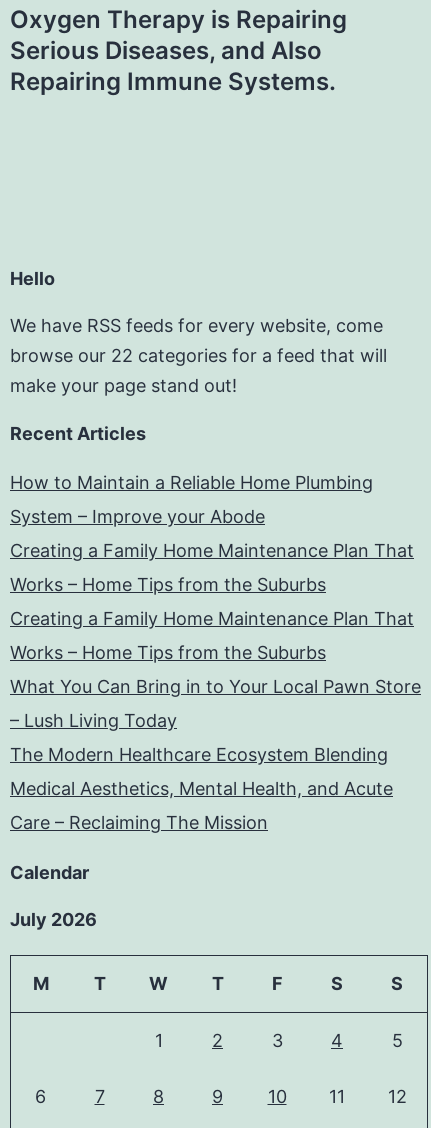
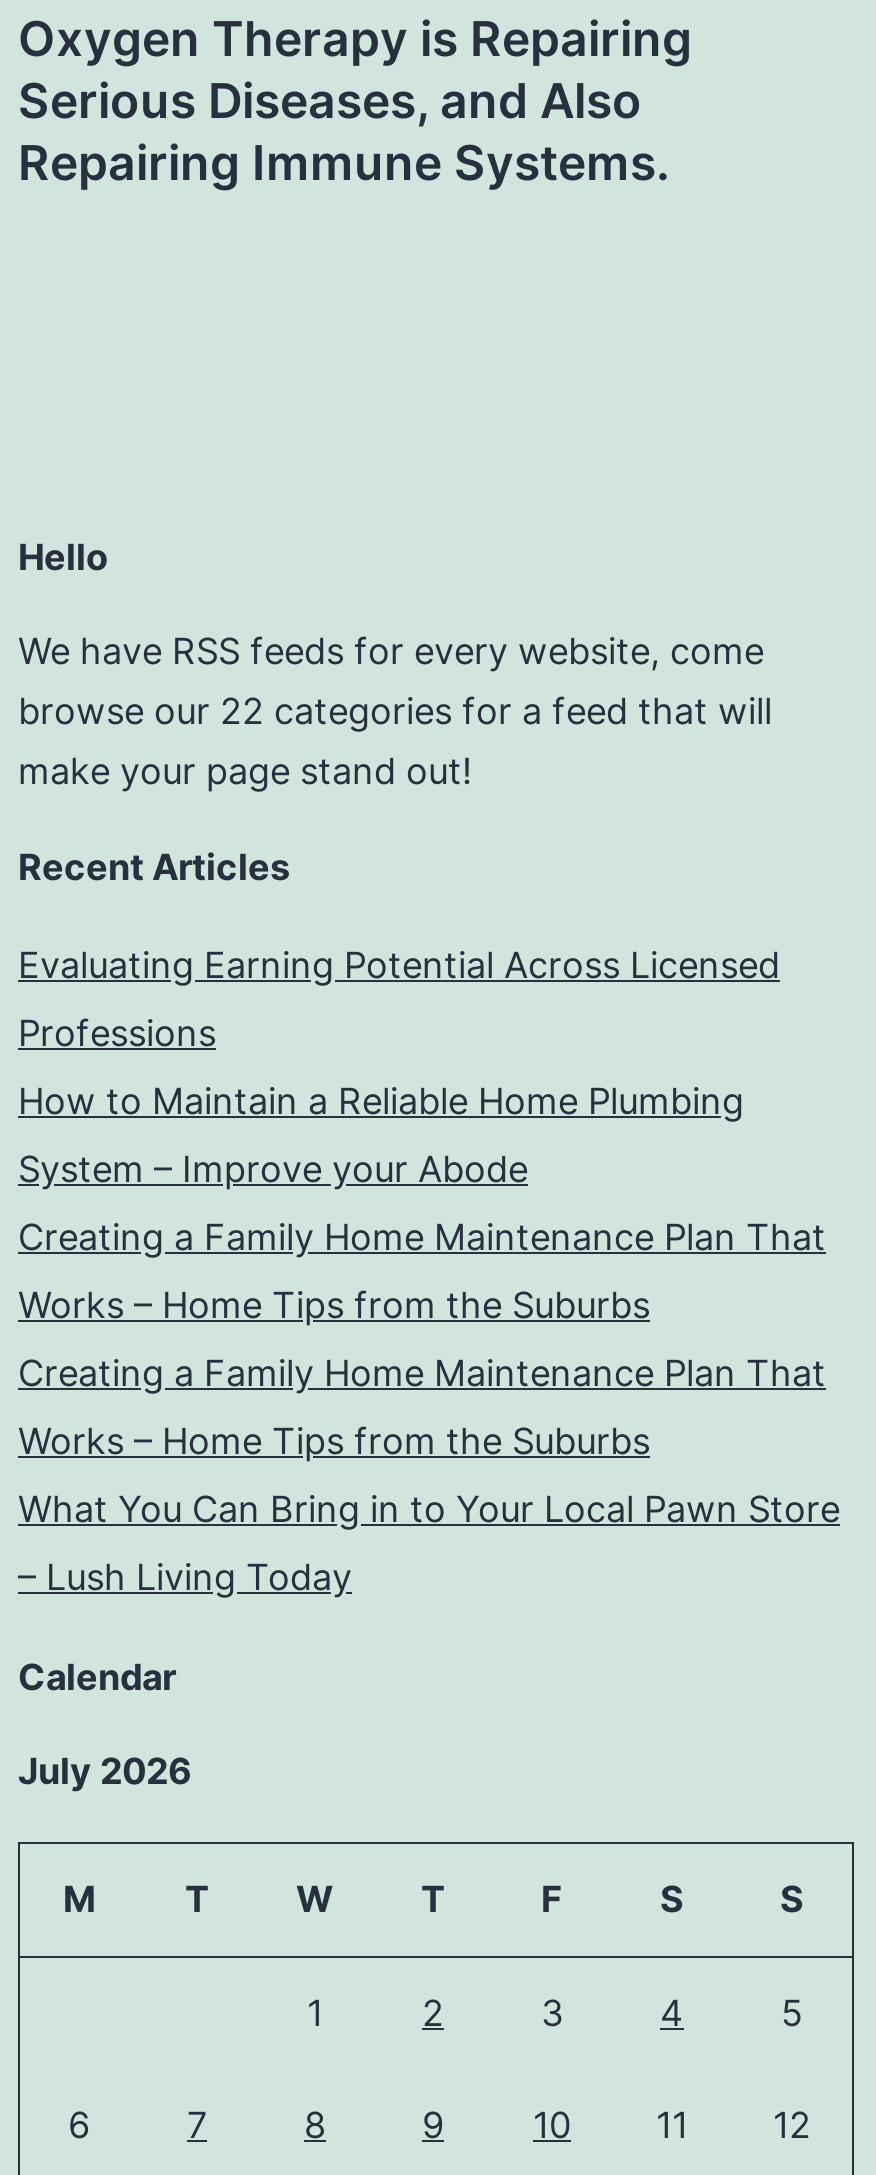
+ Evaluating Earning Potential Across Licensed
+ Professions

moved down: How to Maintain a Reliable Home Plumbing | System – Improve your Abode | Creating a Family Home Maintenance Plan That | Works – Home Tips from the Suburbs | Creating a Family Home Maintenance Plan That | Works – Home Tips from the Suburbs | What You Can Bring in to Your Local Pawn Store | – Lush Living Today

- The Modern Healthcare Ecosystem Blending
- Medical Aesthetics, Mental Health, and Acute
- Care – Reclaiming The Mission
